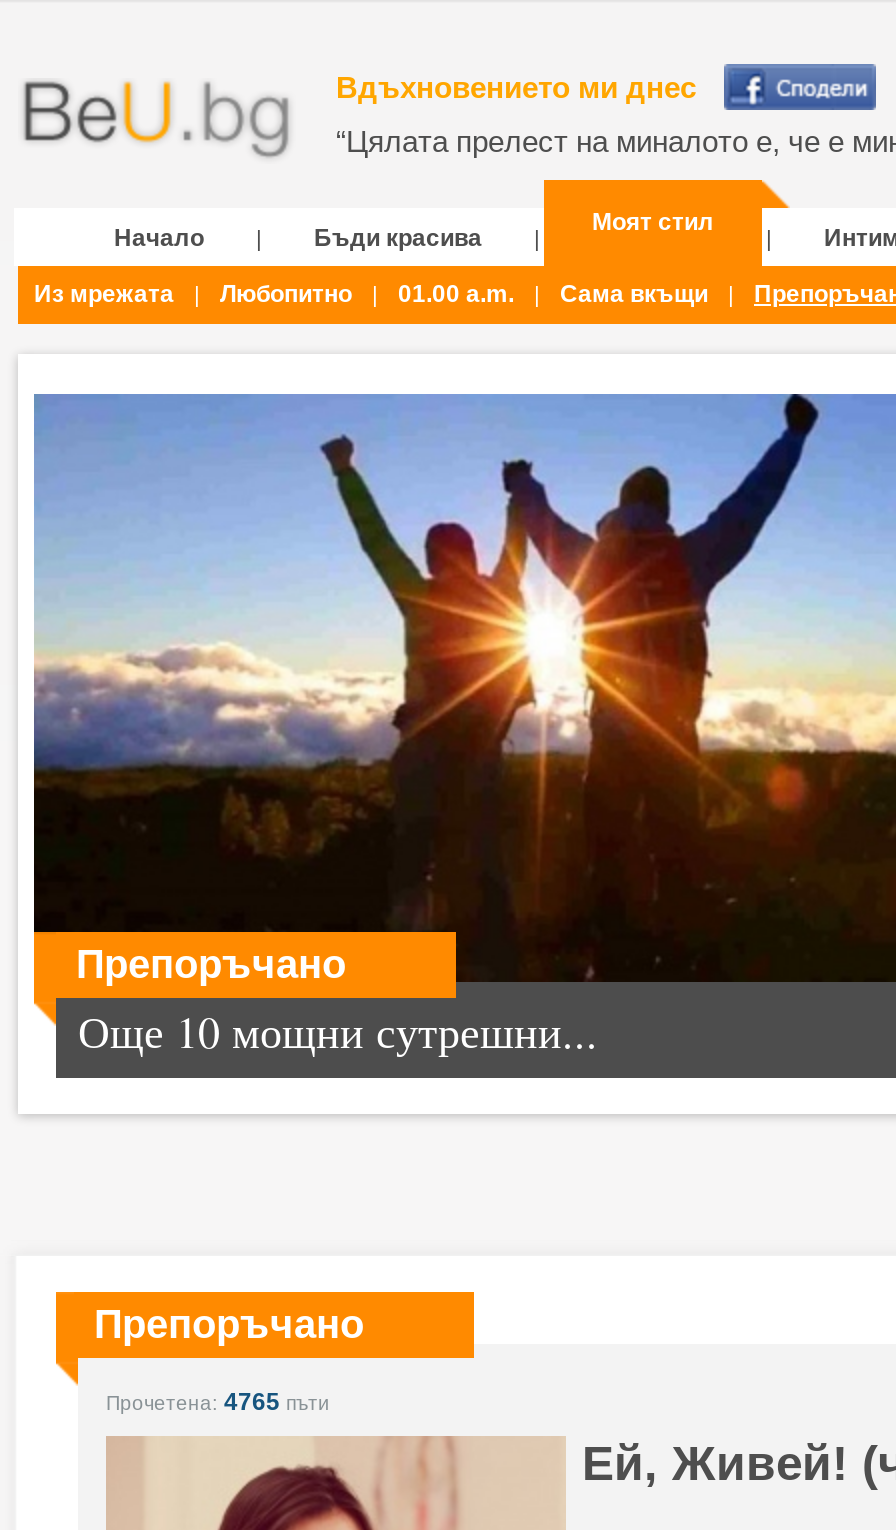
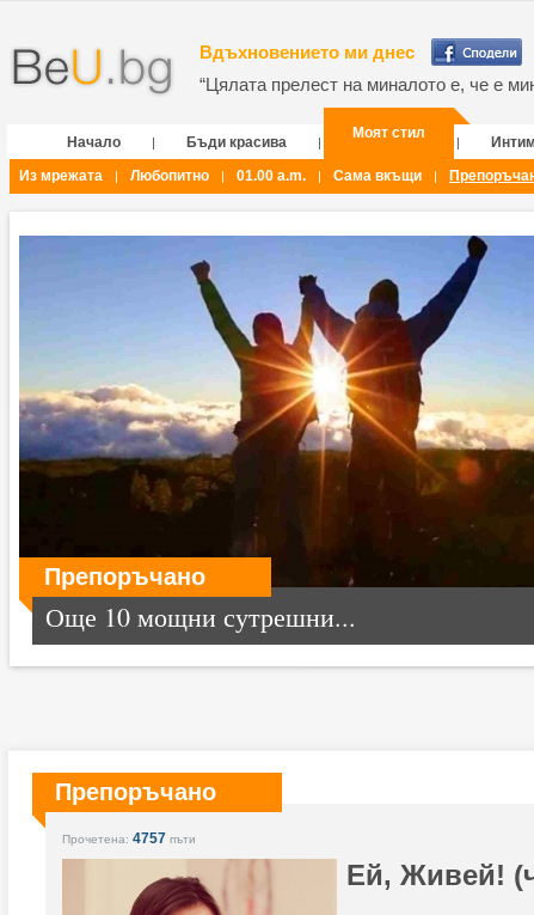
- Прочетена: 4765 пъти
+ Прочетена: 4757 пъти
